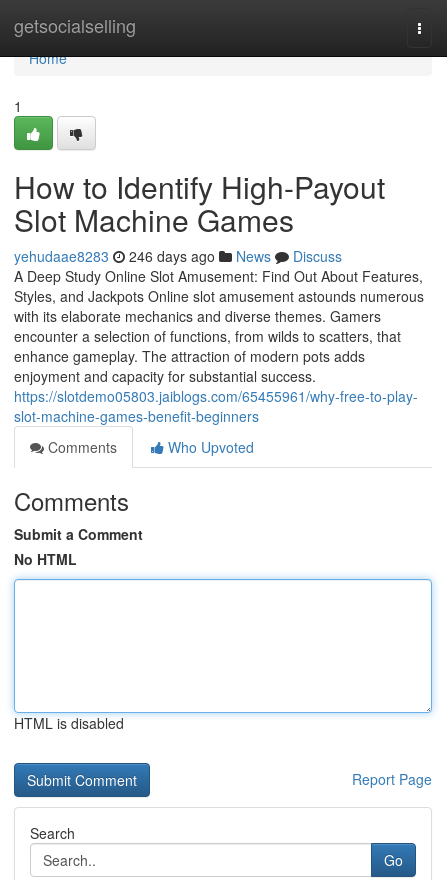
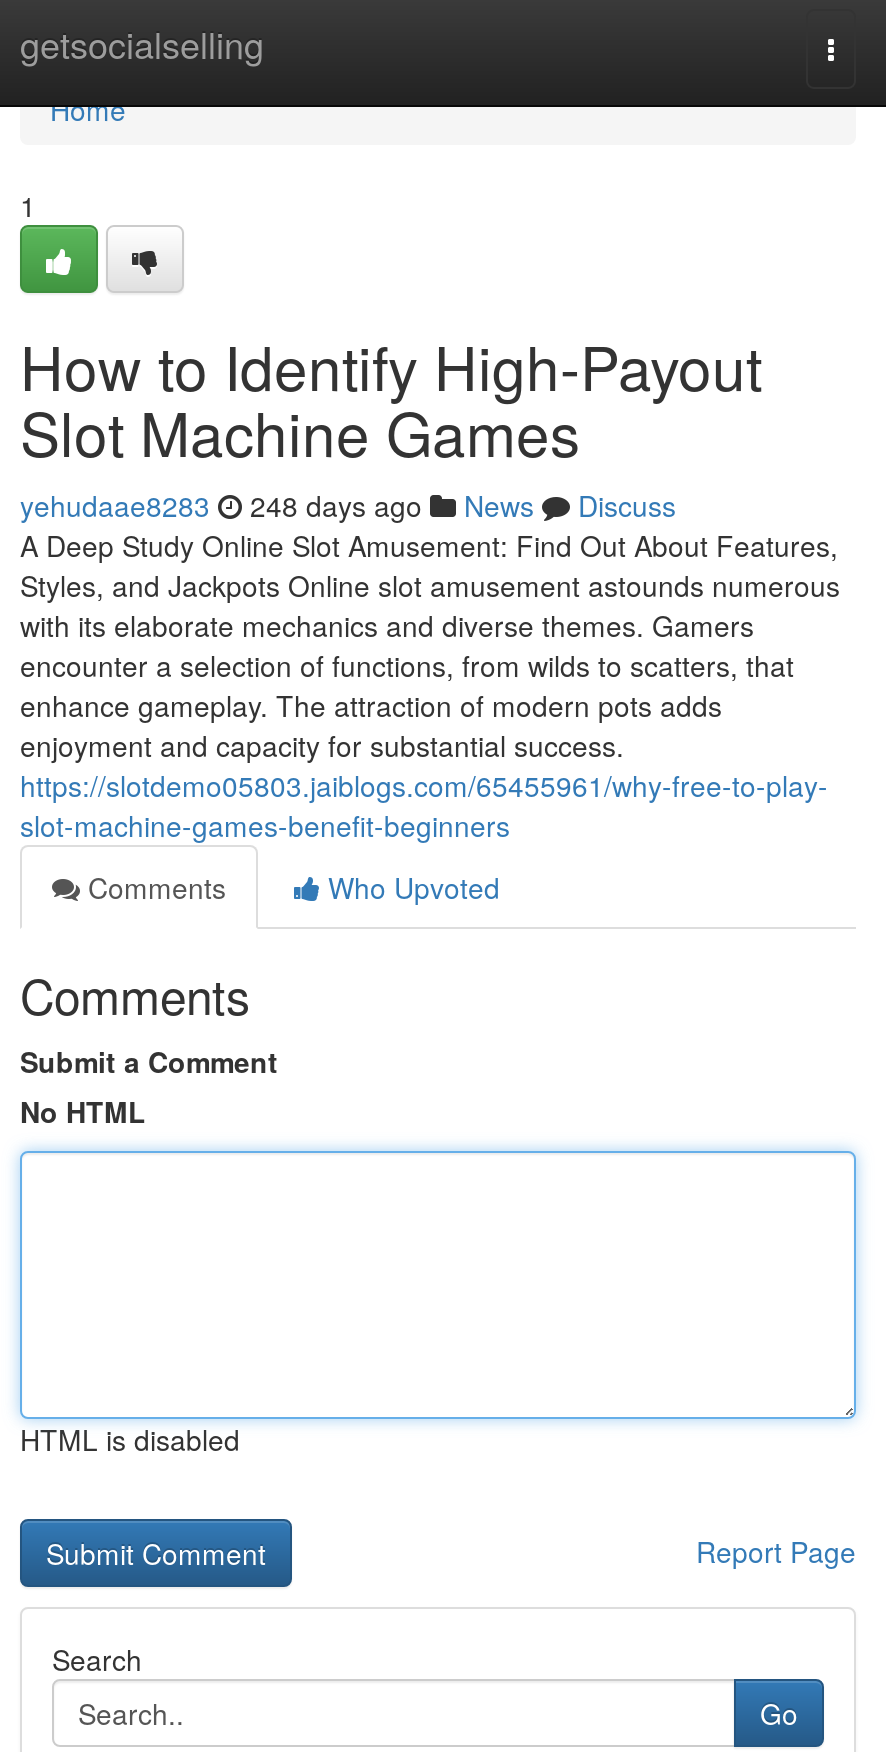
- yehudaae8283 246 days ago News Discuss
+ yehudaae8283 248 days ago News Discuss
